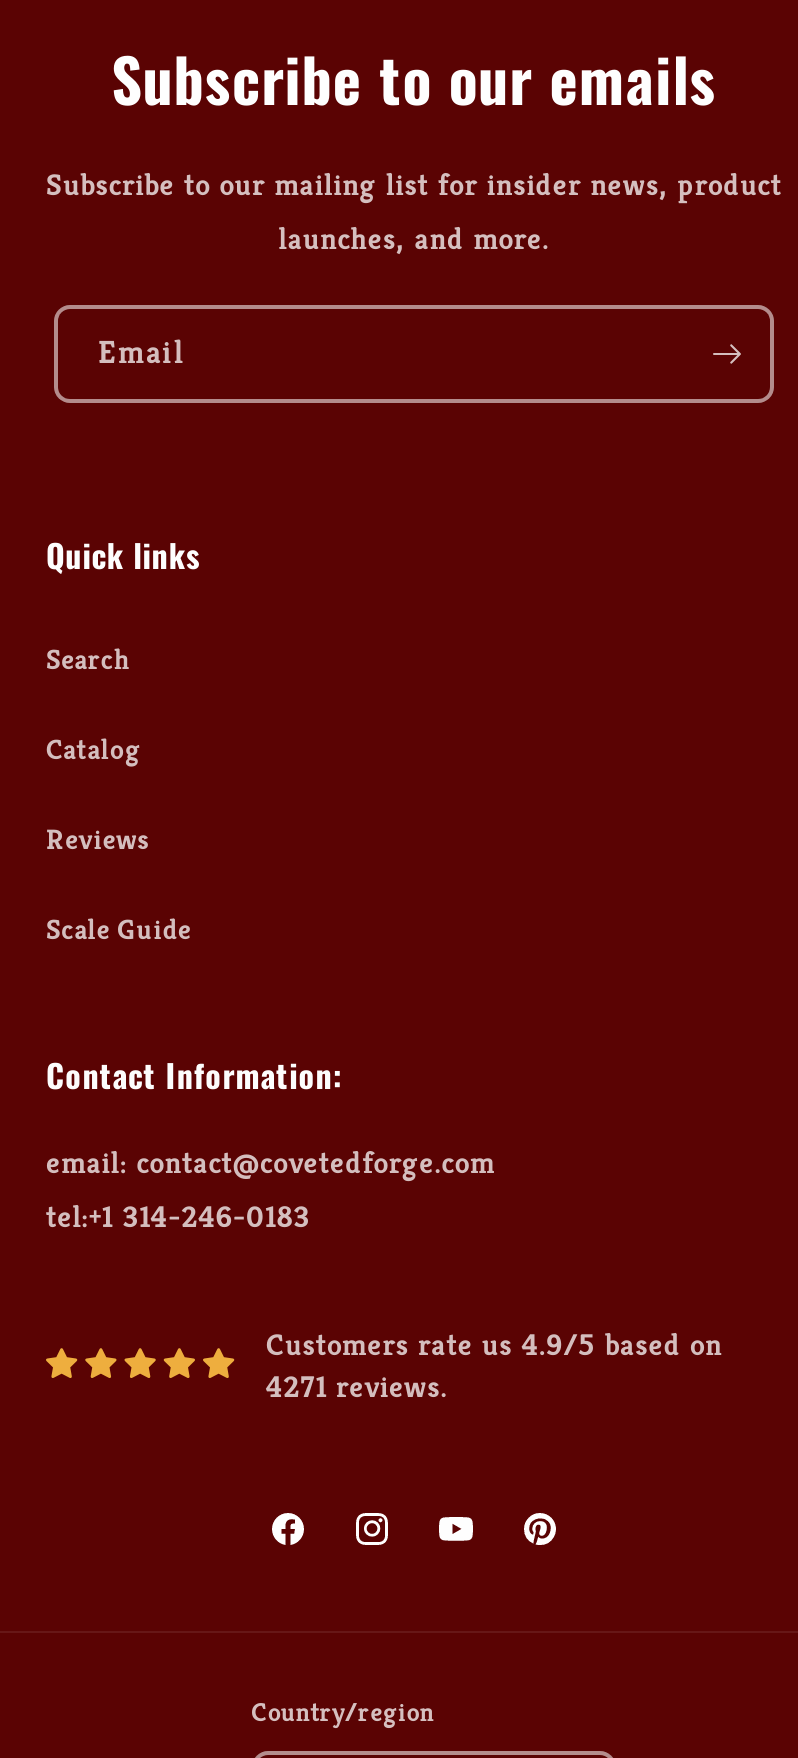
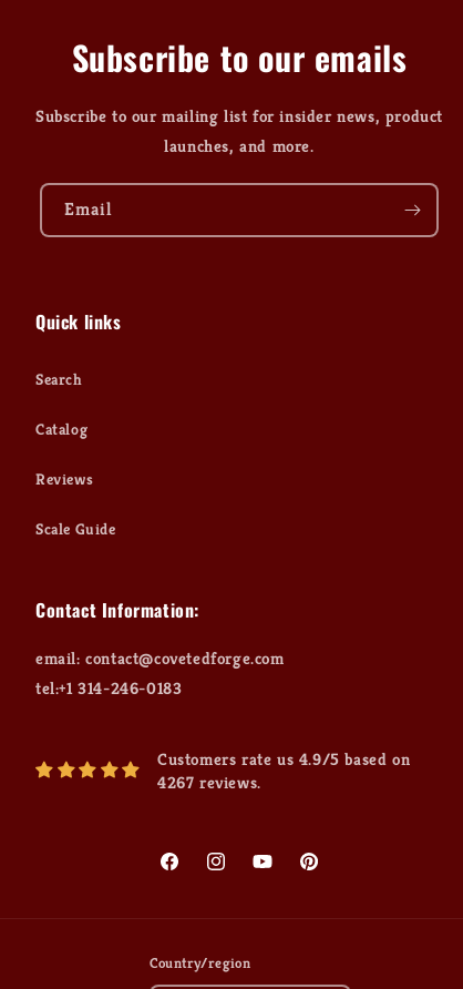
- 4271 reviews.
+ 4267 reviews.
